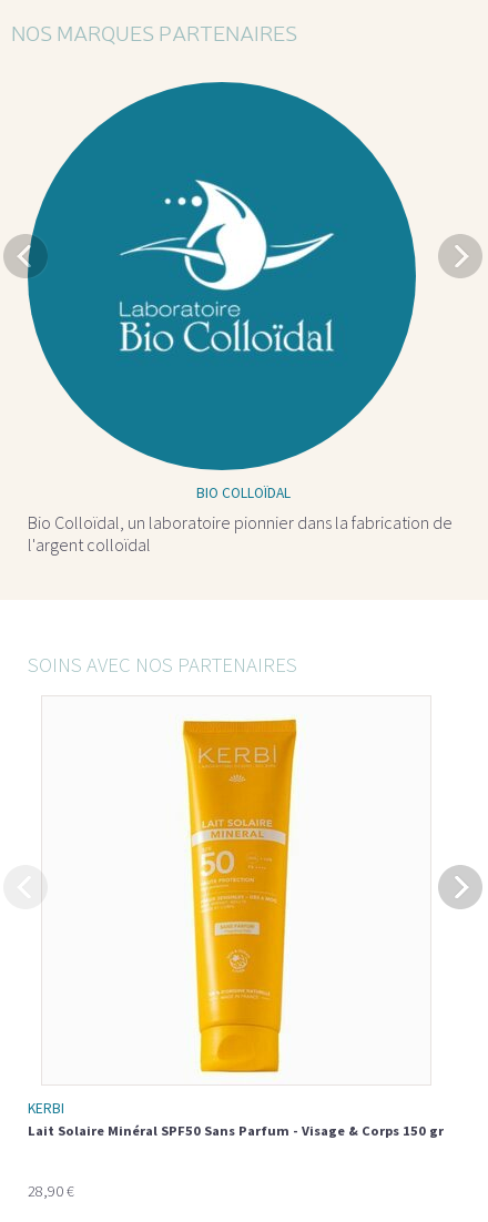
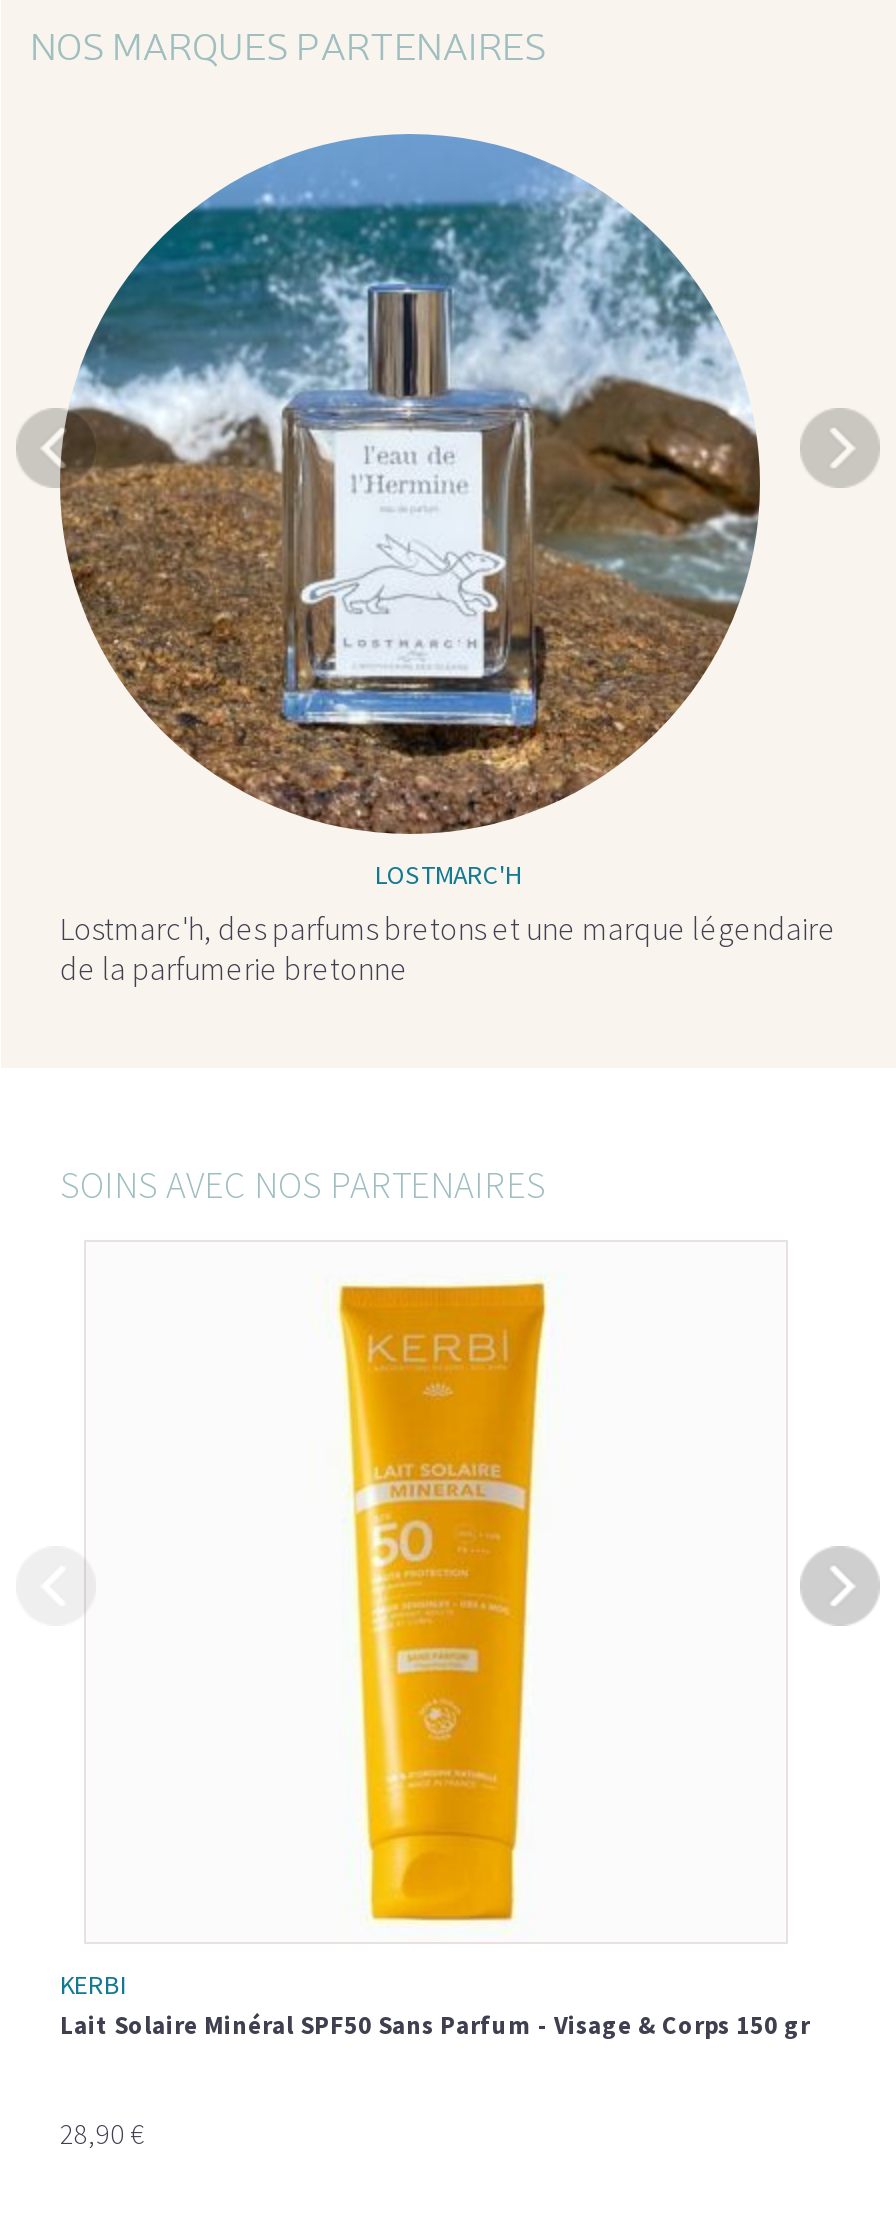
- [image]
- BIO COLLOÏDAL
- Bio Colloïdal, un laboratoire pionnier dans la fabrication de
- l'argent colloïdal
+ [image]
+ LOSTMARC'H
+ Lostmarc'h, des parfums bretons et une marque légendaire
+ de la parfumerie bretonne
